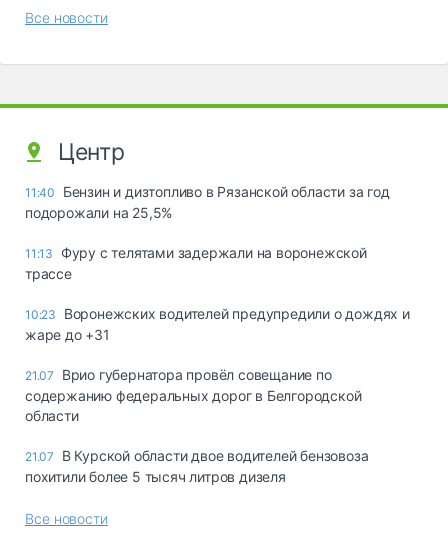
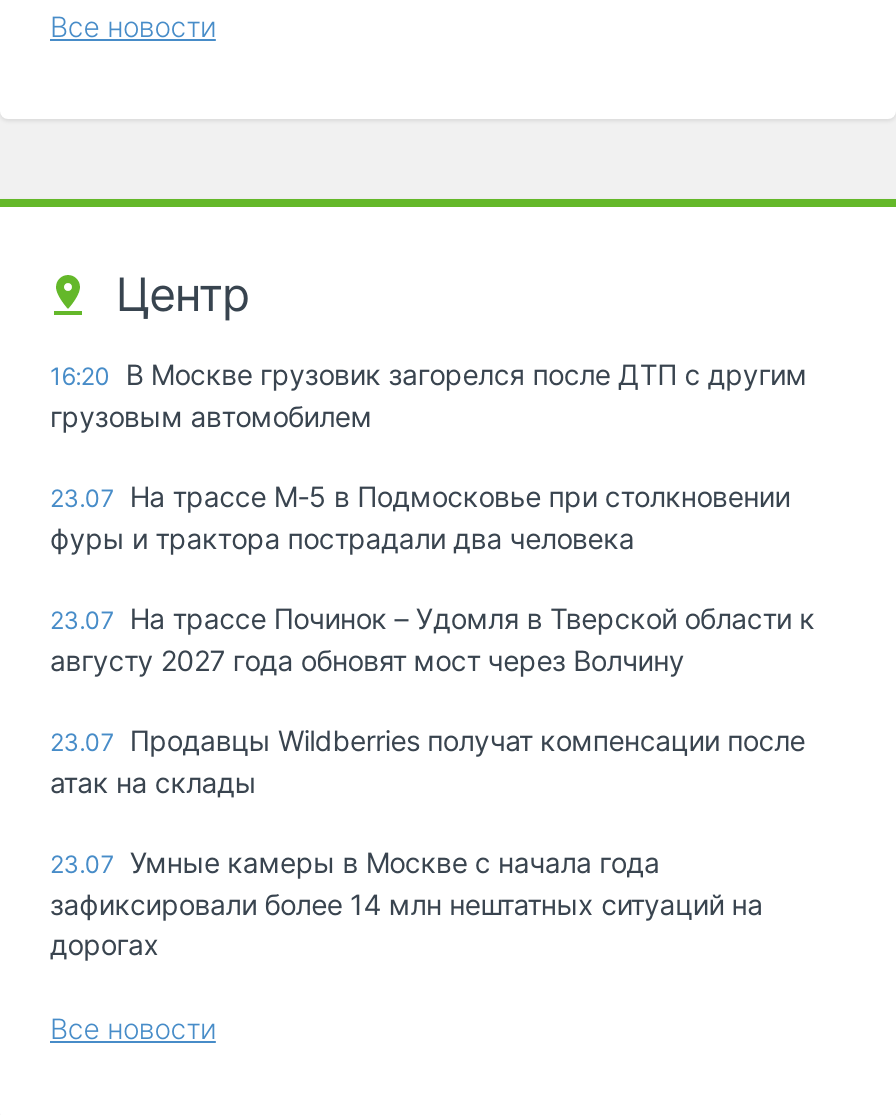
- 11:40 Бензин и дизтопливо в Рязанской области за год
- подорожали на 25,5%
+ 16:20 В Москве грузовик загорелся после ДТП с другим
+ грузовым автомобилем

- 11:13 Фуру с телятами задержали на воронежской
- трассе
+ 23.07 На трассе М-5 в Подмосковье при столкновении
+ фуры и трактора пострадали два человека

- 10:23 Воронежских водителей предупредили о дождях и
- жаре до +31
+ 23.07 На трассе Починок – Удомля в Тверской области к
+ августу 2027 года обновят мост через Волчину

- 21.07 Врио губернатора провёл совещание по
- содержанию федеральных дорог в Белгородской
- области
+ 23.07 Продавцы Wildberries получат компенсации после
+ атак на склады

- 21.07 В Курской области двое водителей бензовоза
- похитили более 5 тысяч литров дизеля
+ 23.07 Умные камеры в Москве с начала года
+ зафиксировали более 14 млн нештатных ситуаций на
+ дорогах
